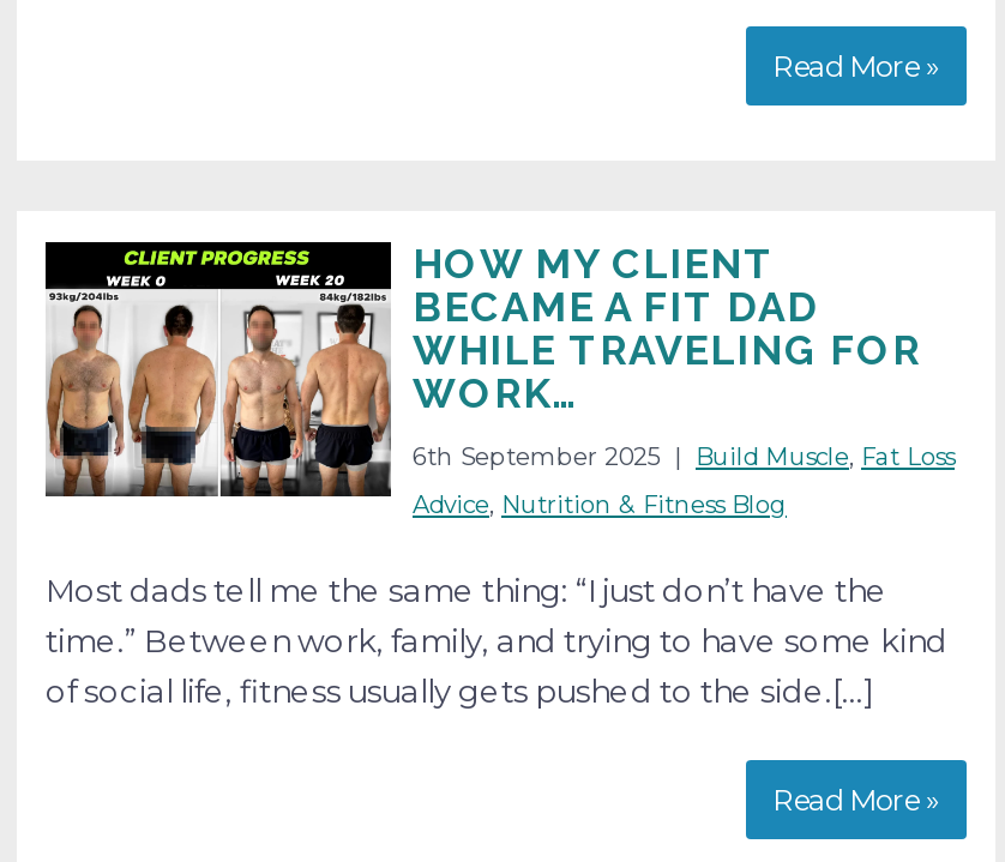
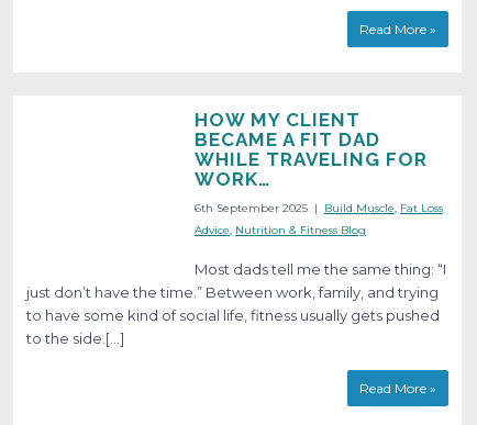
- [image]
